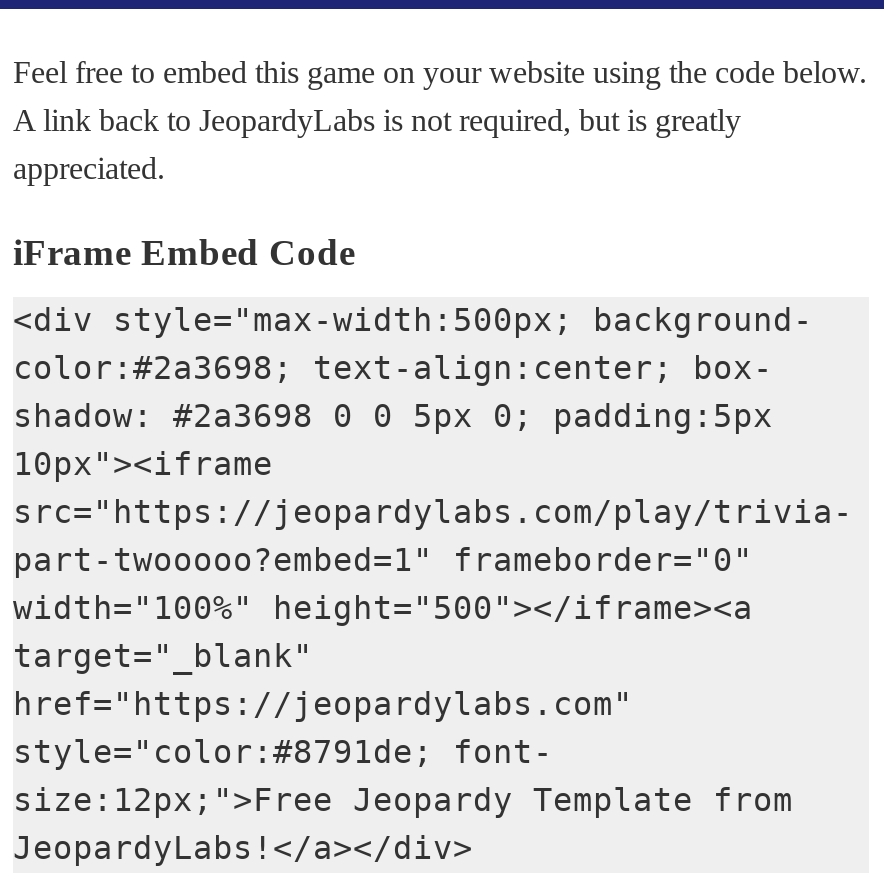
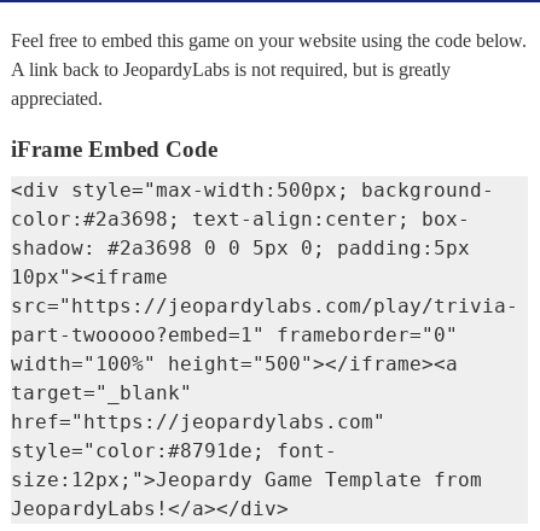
- size:12px;">Free Jeopardy Template from
+ size:12px;">Jeopardy Game Template from
